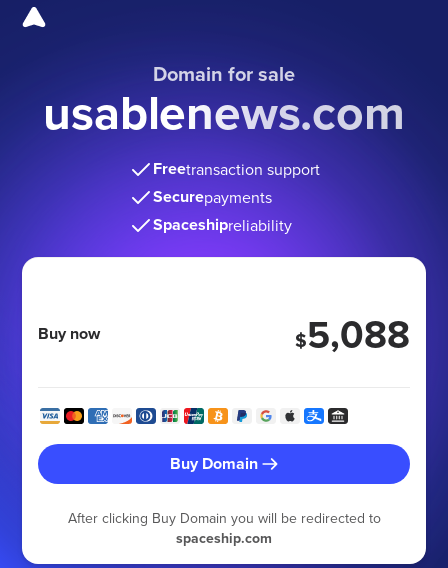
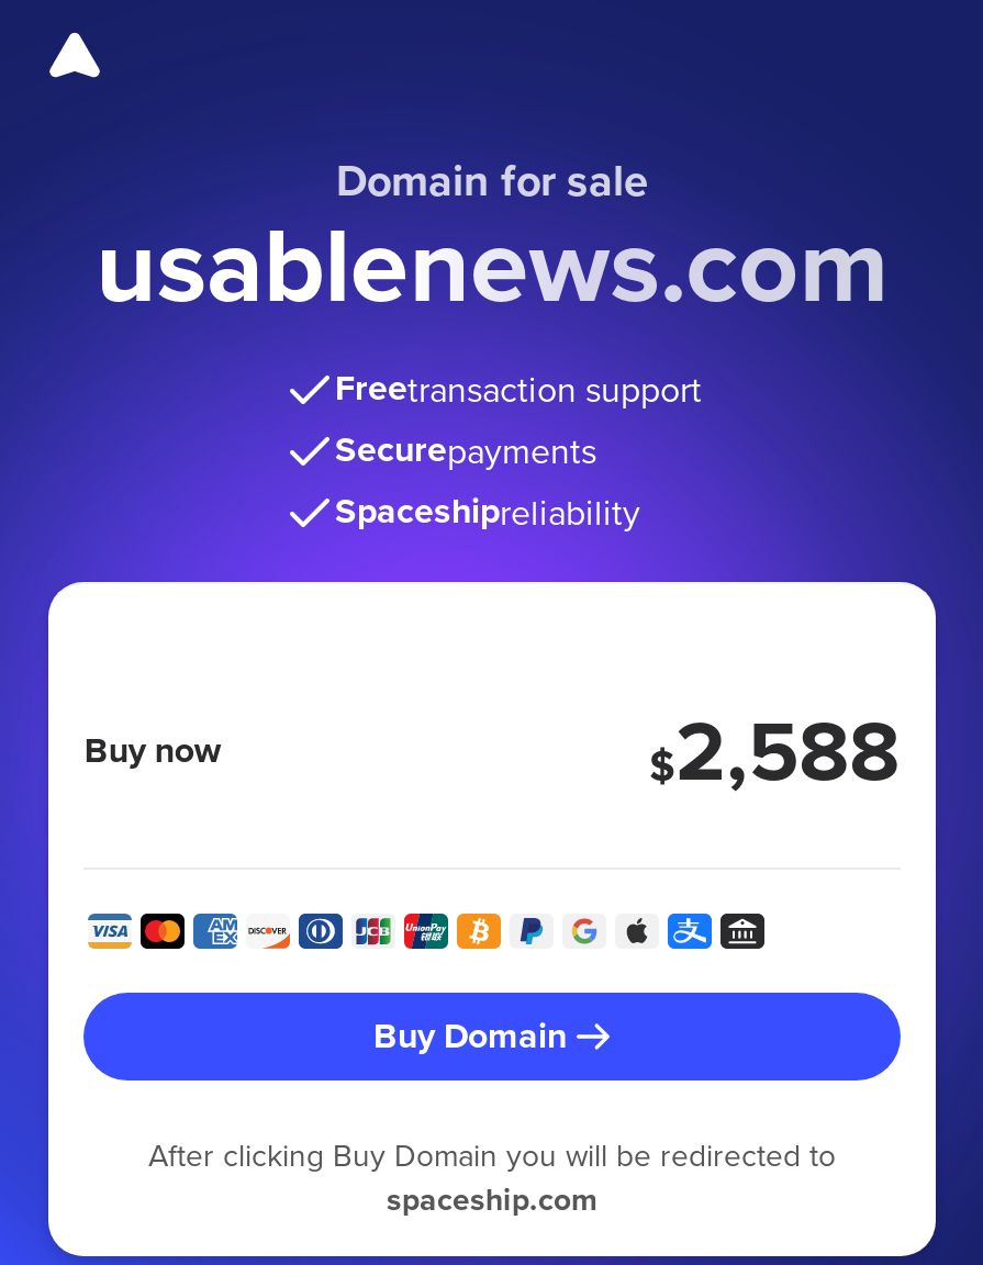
- $5,088
+ $2,588
